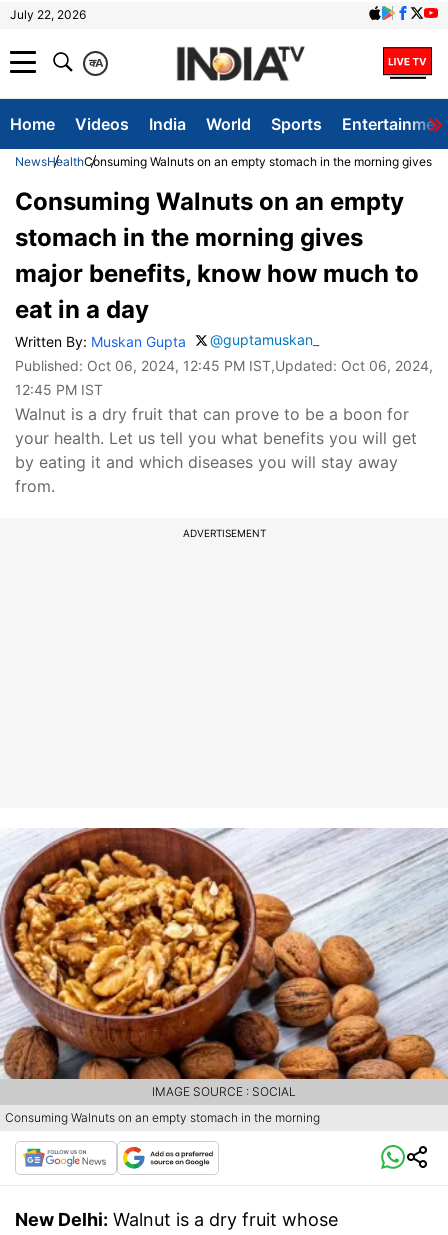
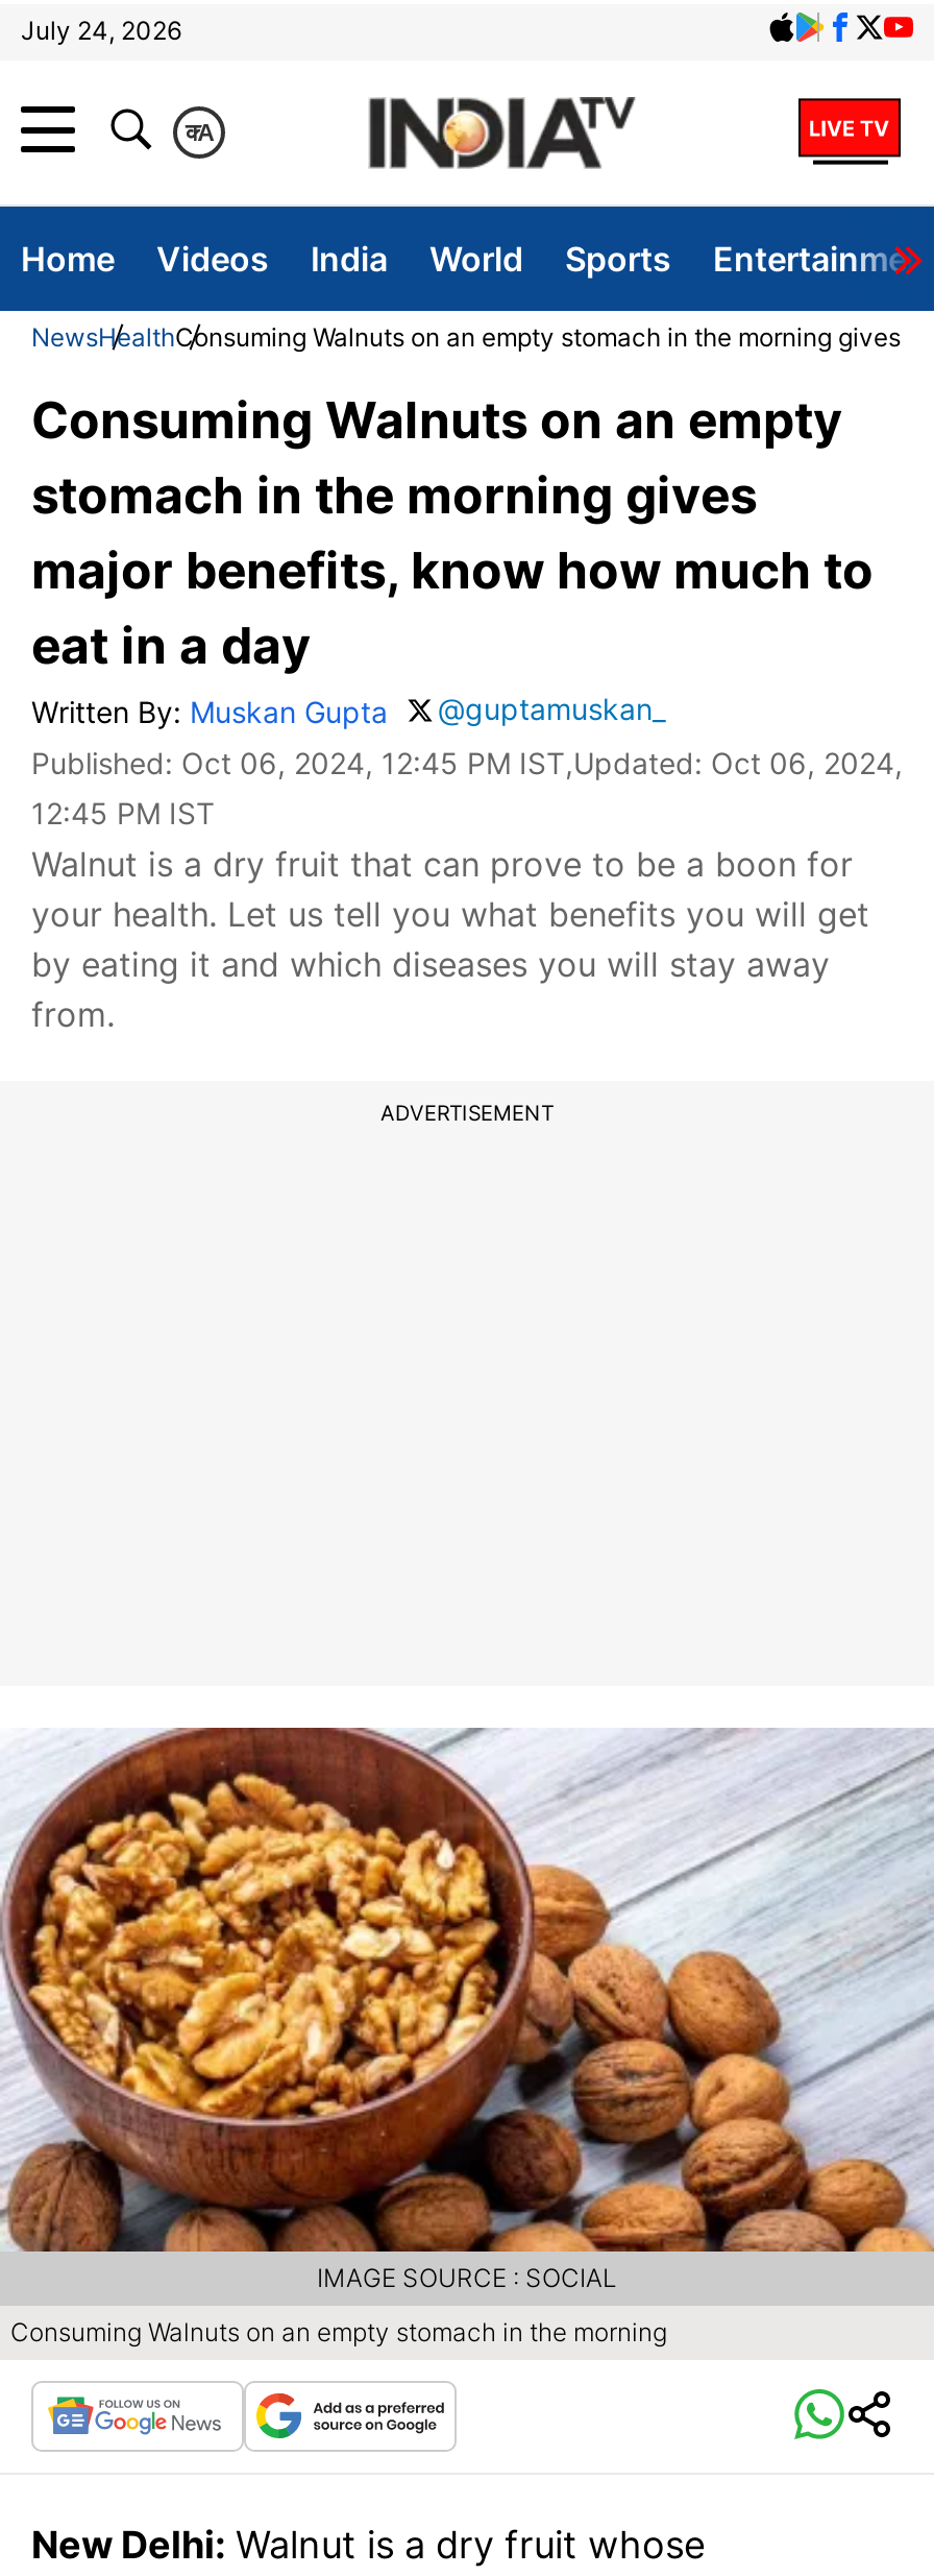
- July 22, 2026
+ July 24, 2026
